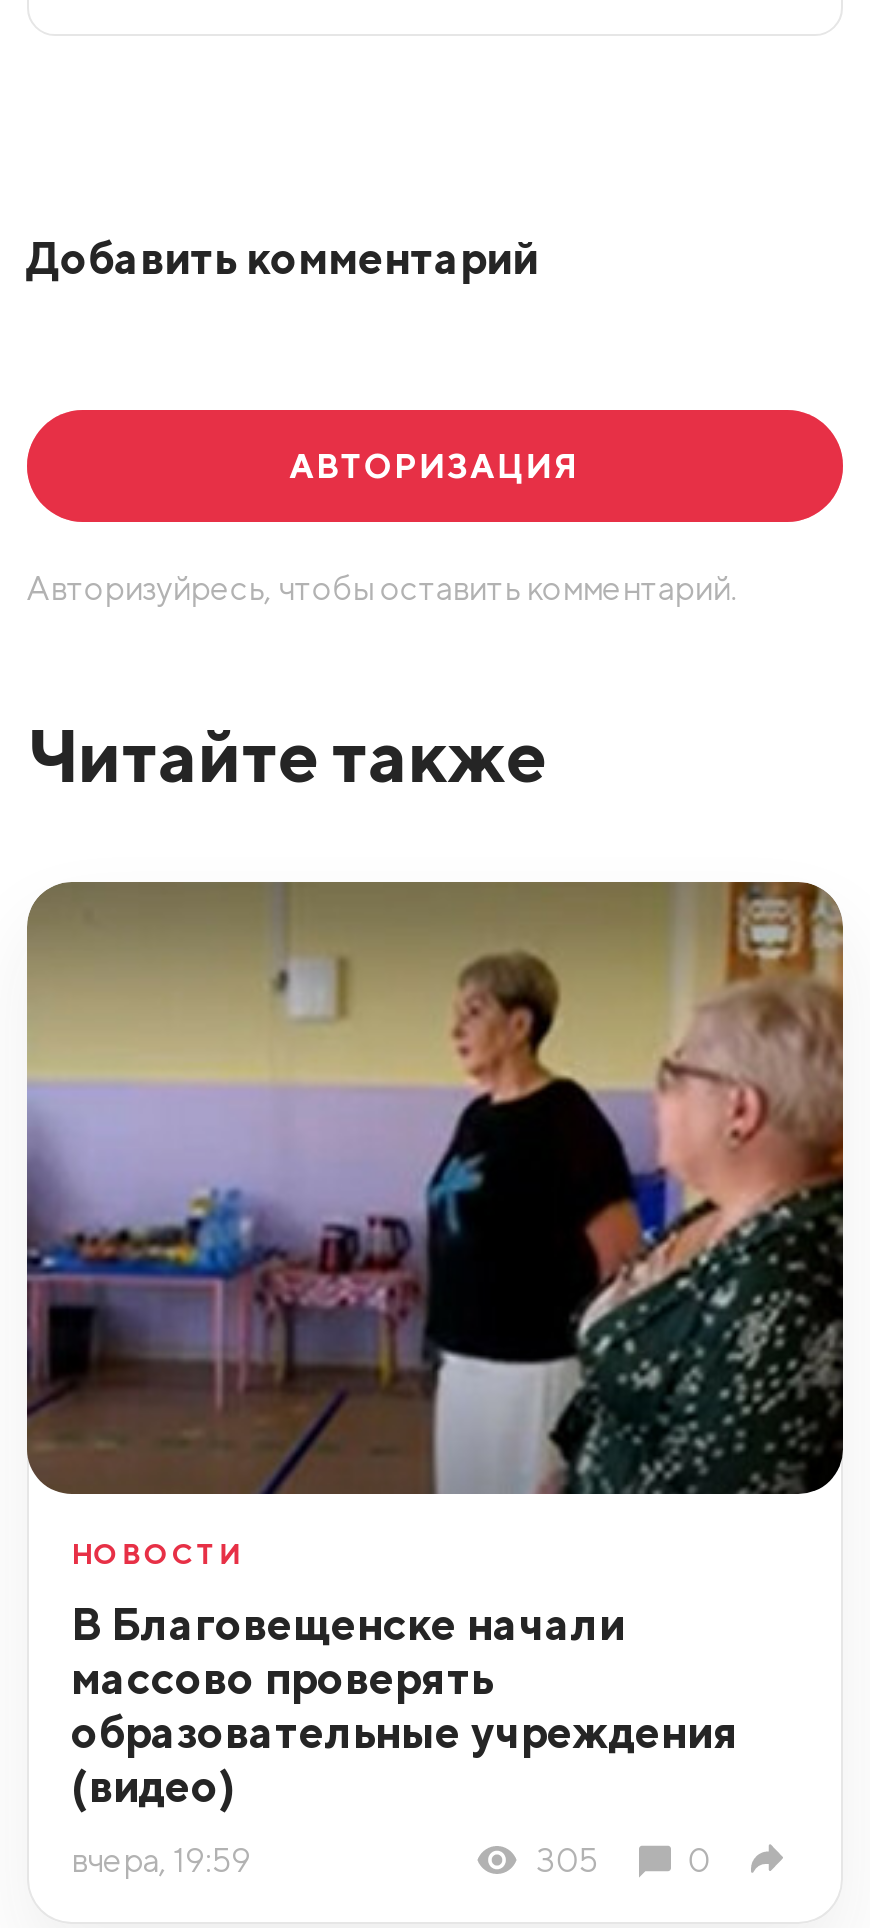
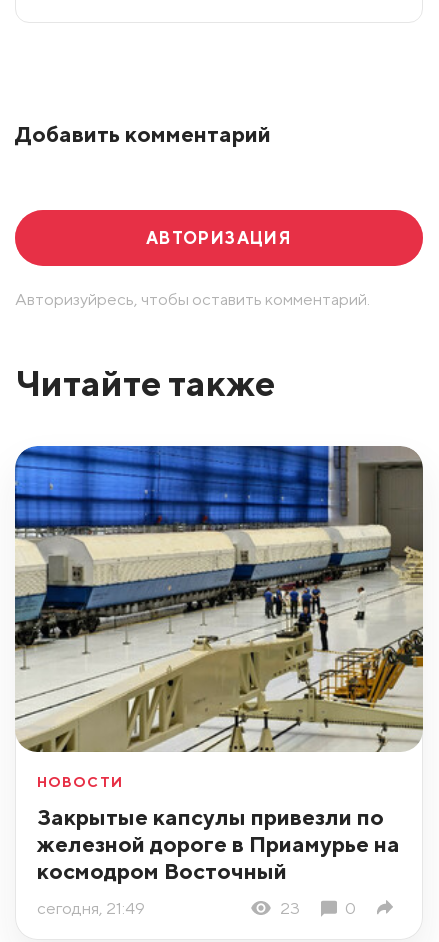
- [image]
+ [image]

- В Благовещенске начали
- массово проверять
- образовательные учреждения
- (видео)
+ Закрытые капсулы привезли по
+ железной дороге в Приамурье на
+ космодром Восточный

- вчера, 19:59
- 305
+ сегодня, 21:49
+ 23
